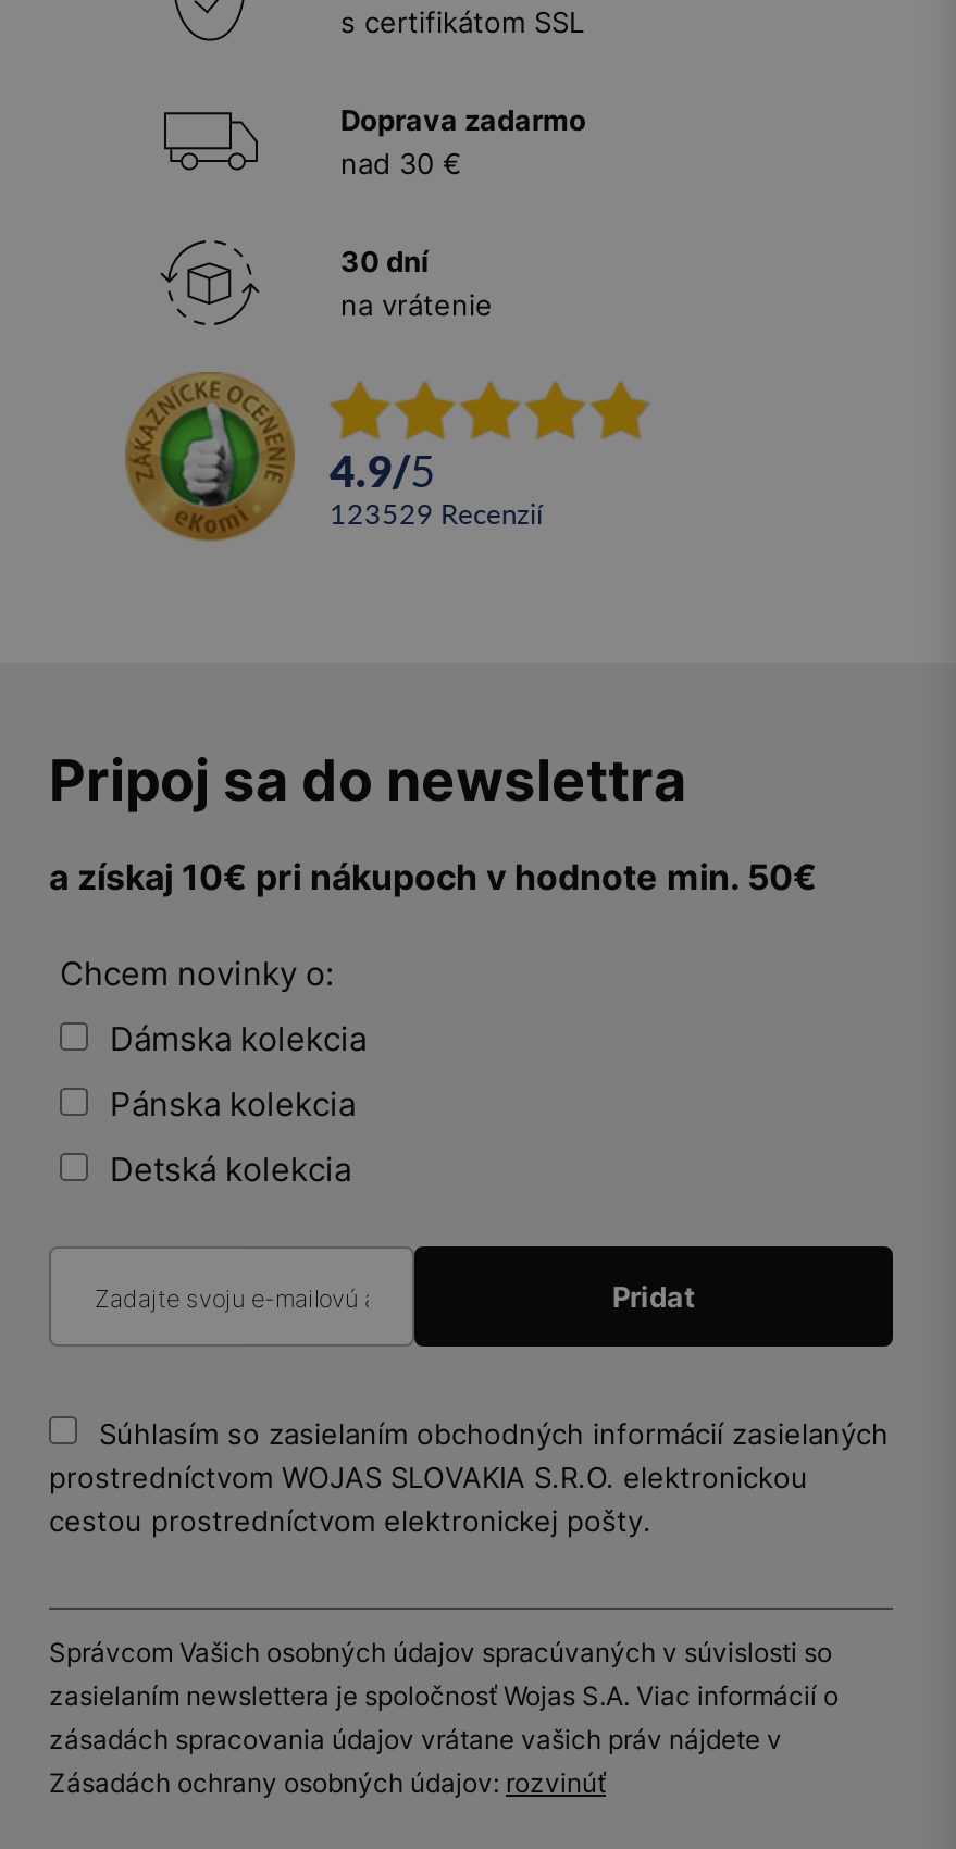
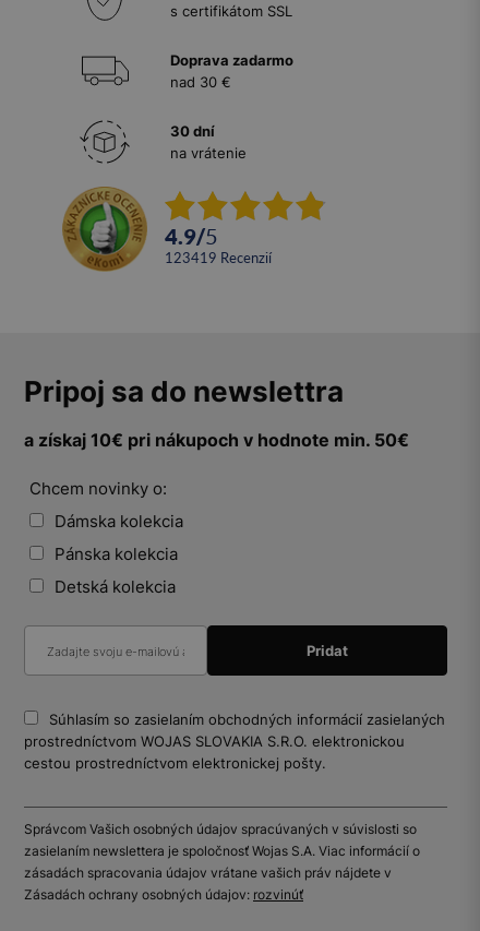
- 123529 recenzií
+ 123419 recenzií
